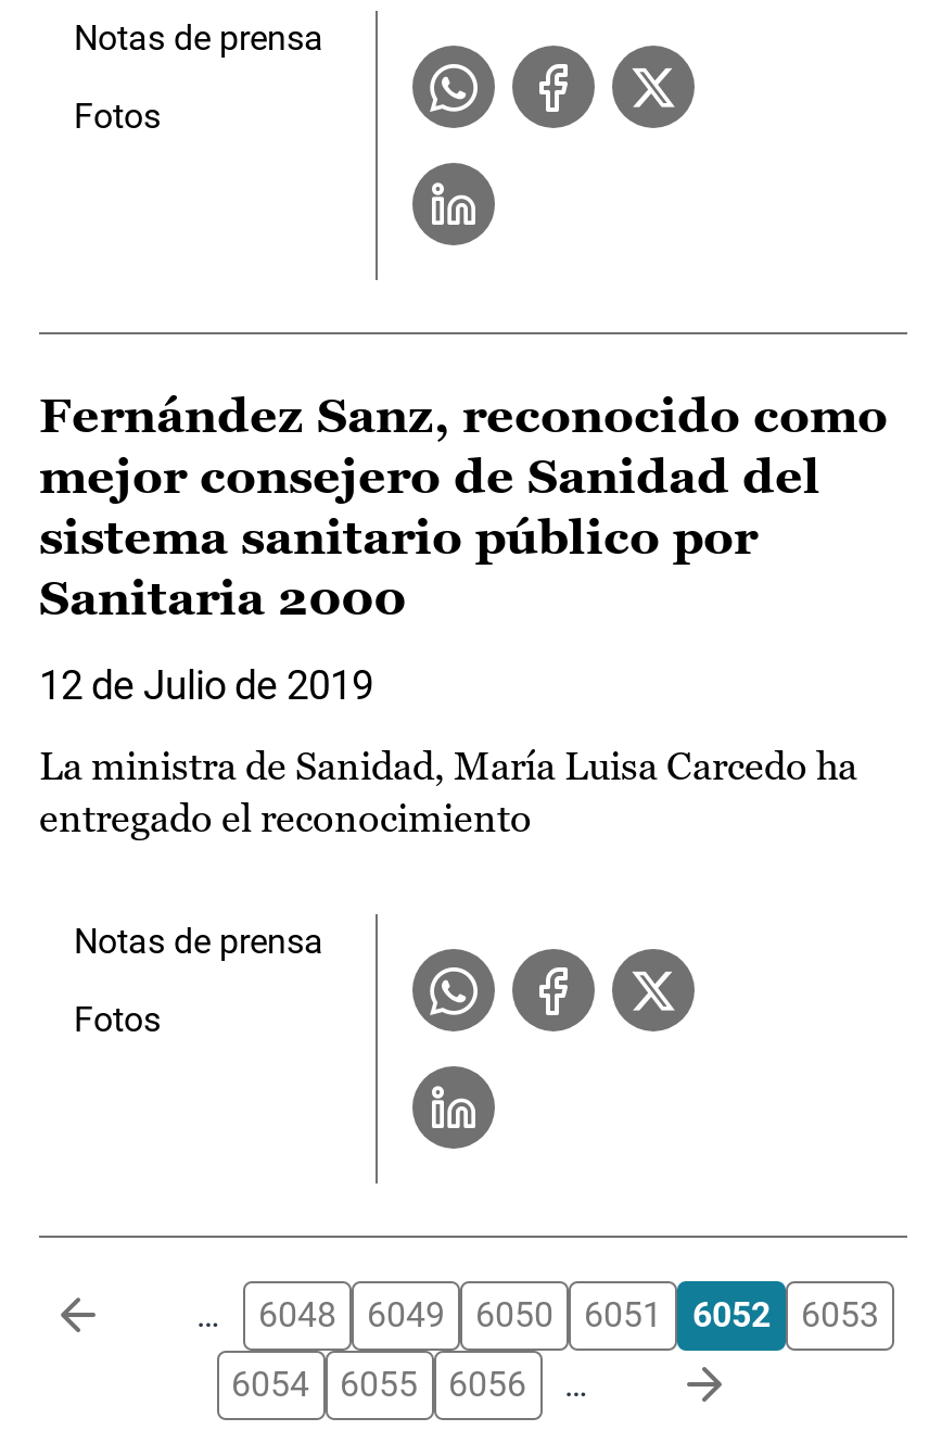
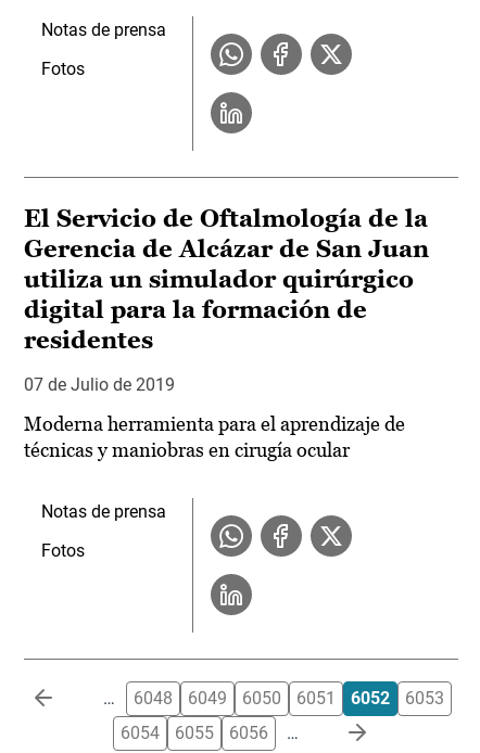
- Fernández Sanz, reconocido como
- mejor consejero de Sanidad del
- sistema sanitario público por
- Sanitaria 2000
+ El Servicio de Oftalmología de la
+ Gerencia de Alcázar de San Juan
+ utiliza un simulador quirúrgico
+ digital para la formación de
+ residentes

- 12 de Julio de 2019
+ 07 de Julio de 2019

- La ministra de Sanidad, María Luisa Carcedo ha
- entregado el reconocimiento
+ Moderna herramienta para el aprendizaje de
+ técnicas y maniobras en cirugía ocular
